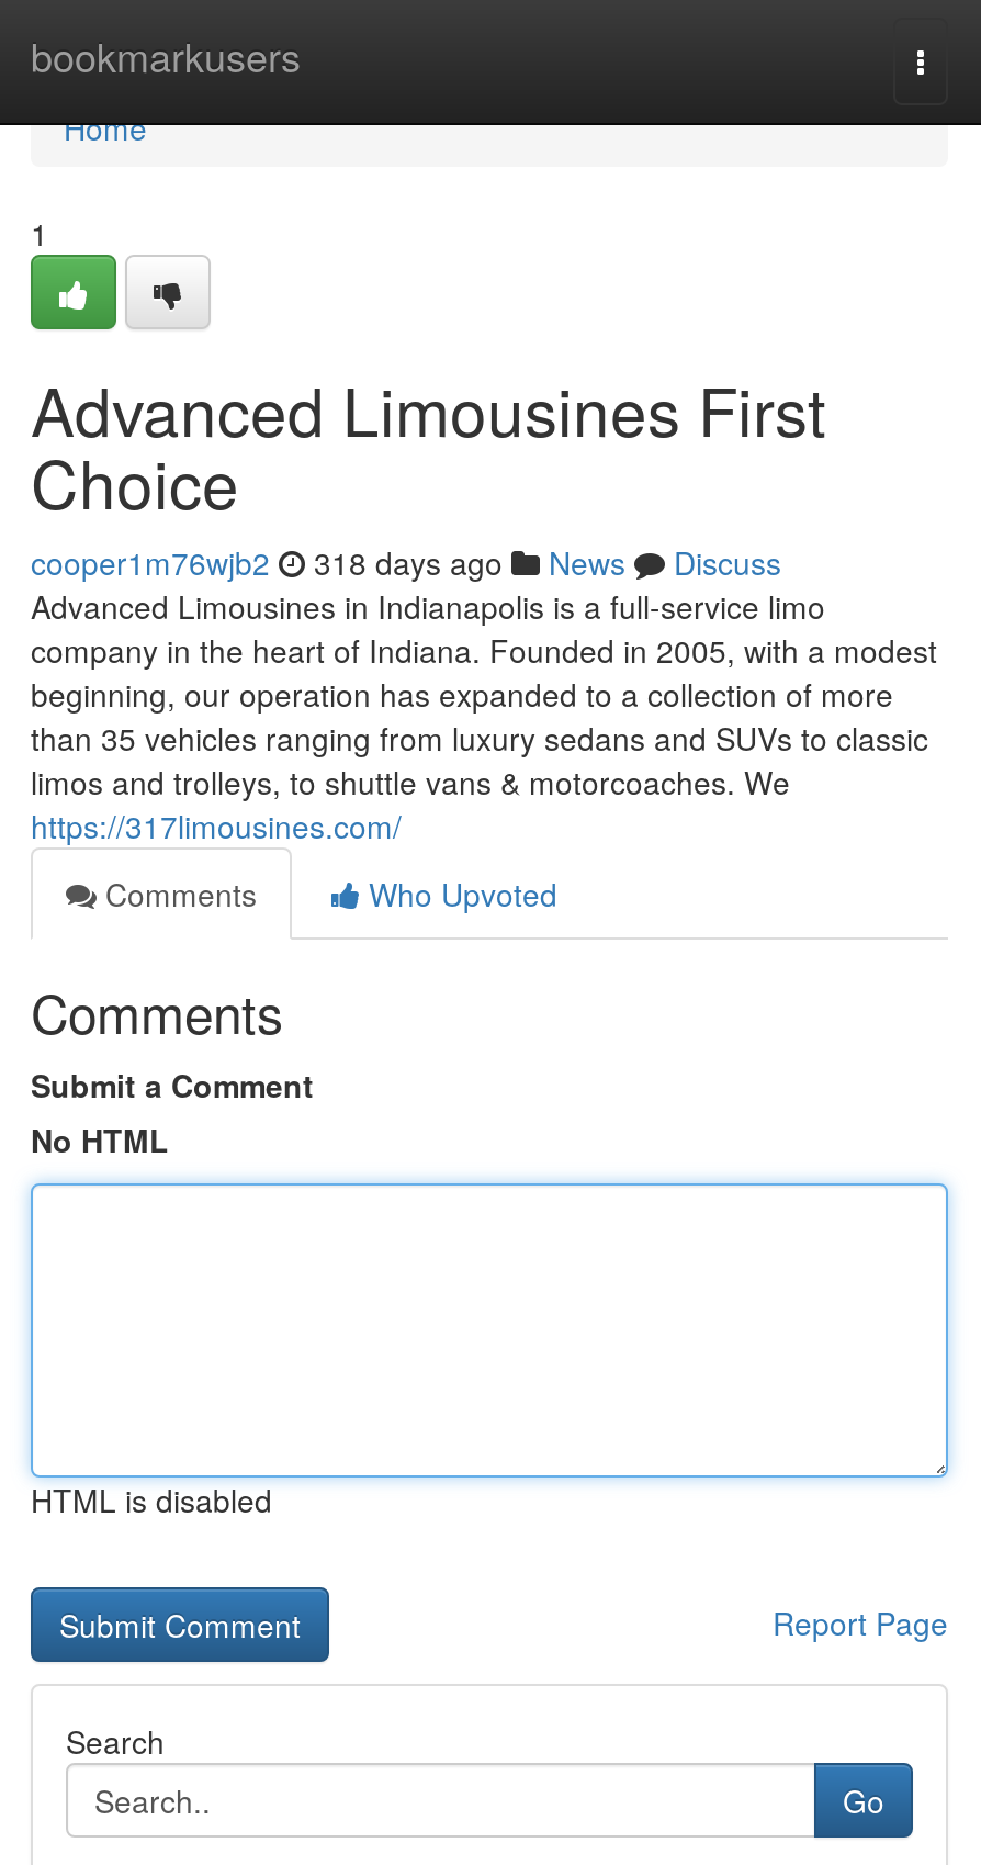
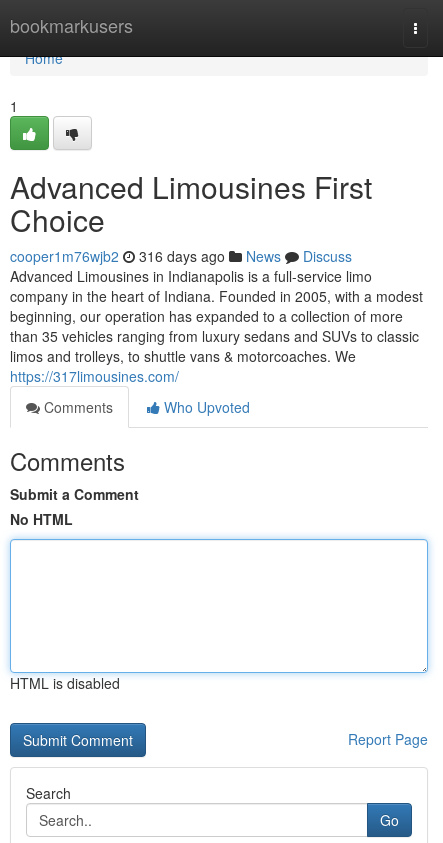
- cooper1m76wjb2 318 days ago News Discuss
+ cooper1m76wjb2 316 days ago News Discuss
